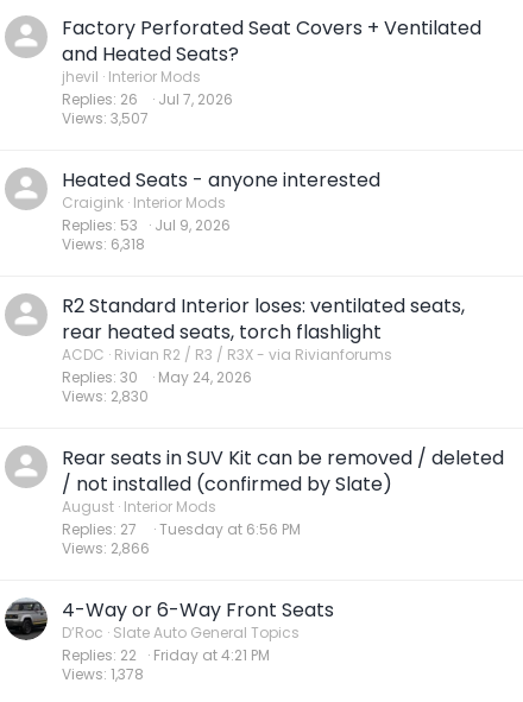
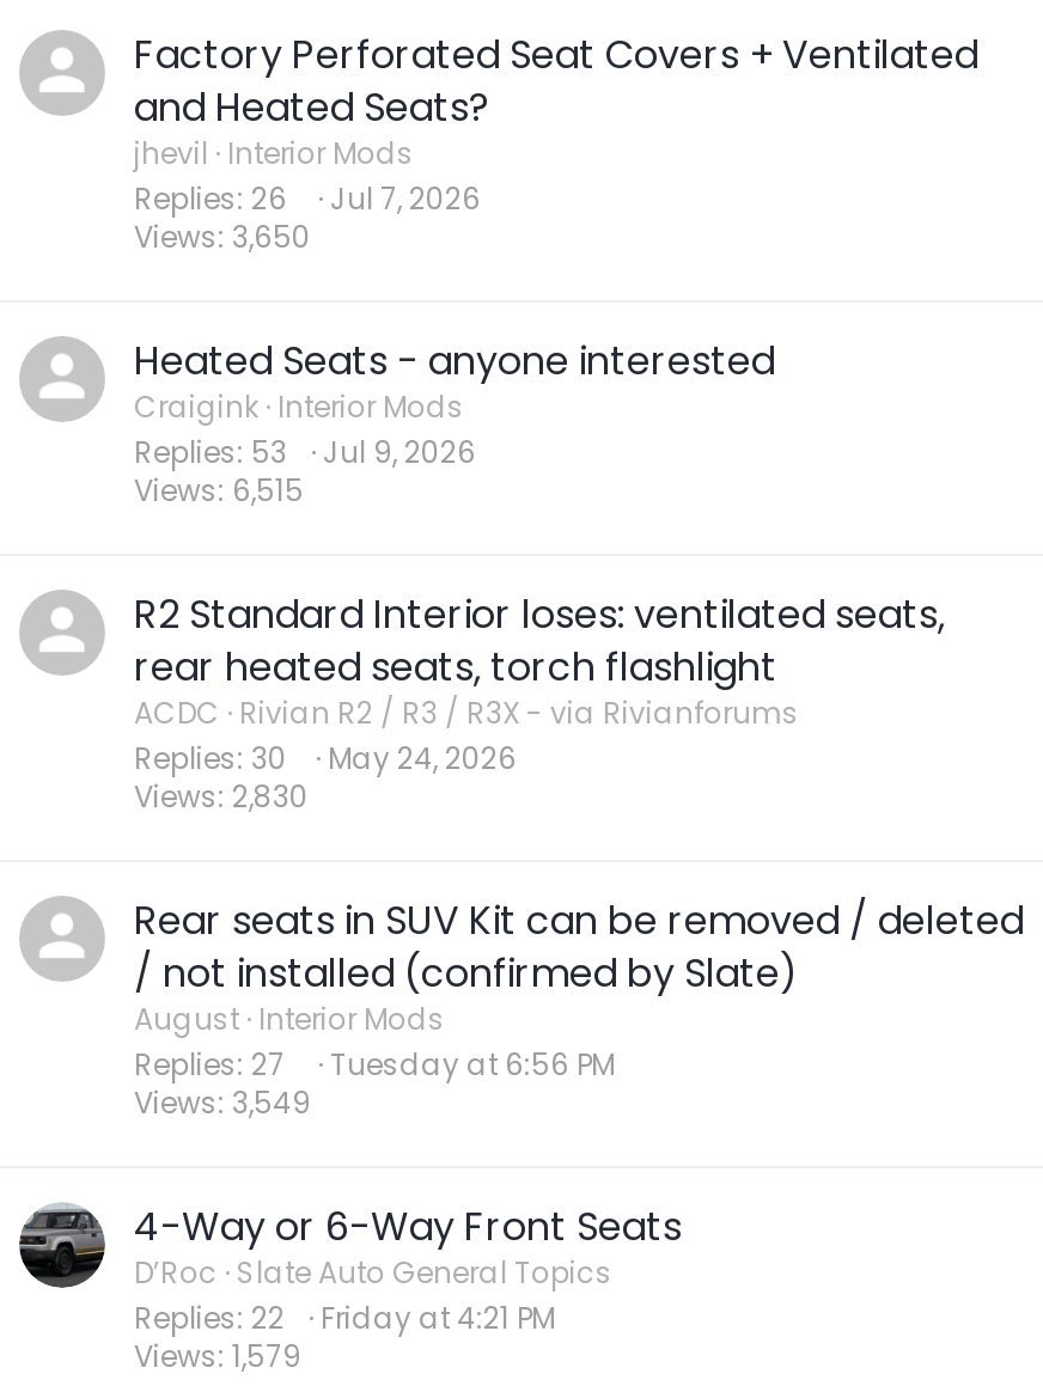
- Views 3,507
+ Views 3,650

- Views 6,318
+ Views 6,515

- Views 2,866
+ Views 3,549

- Views 1,378
+ Views 1,579
